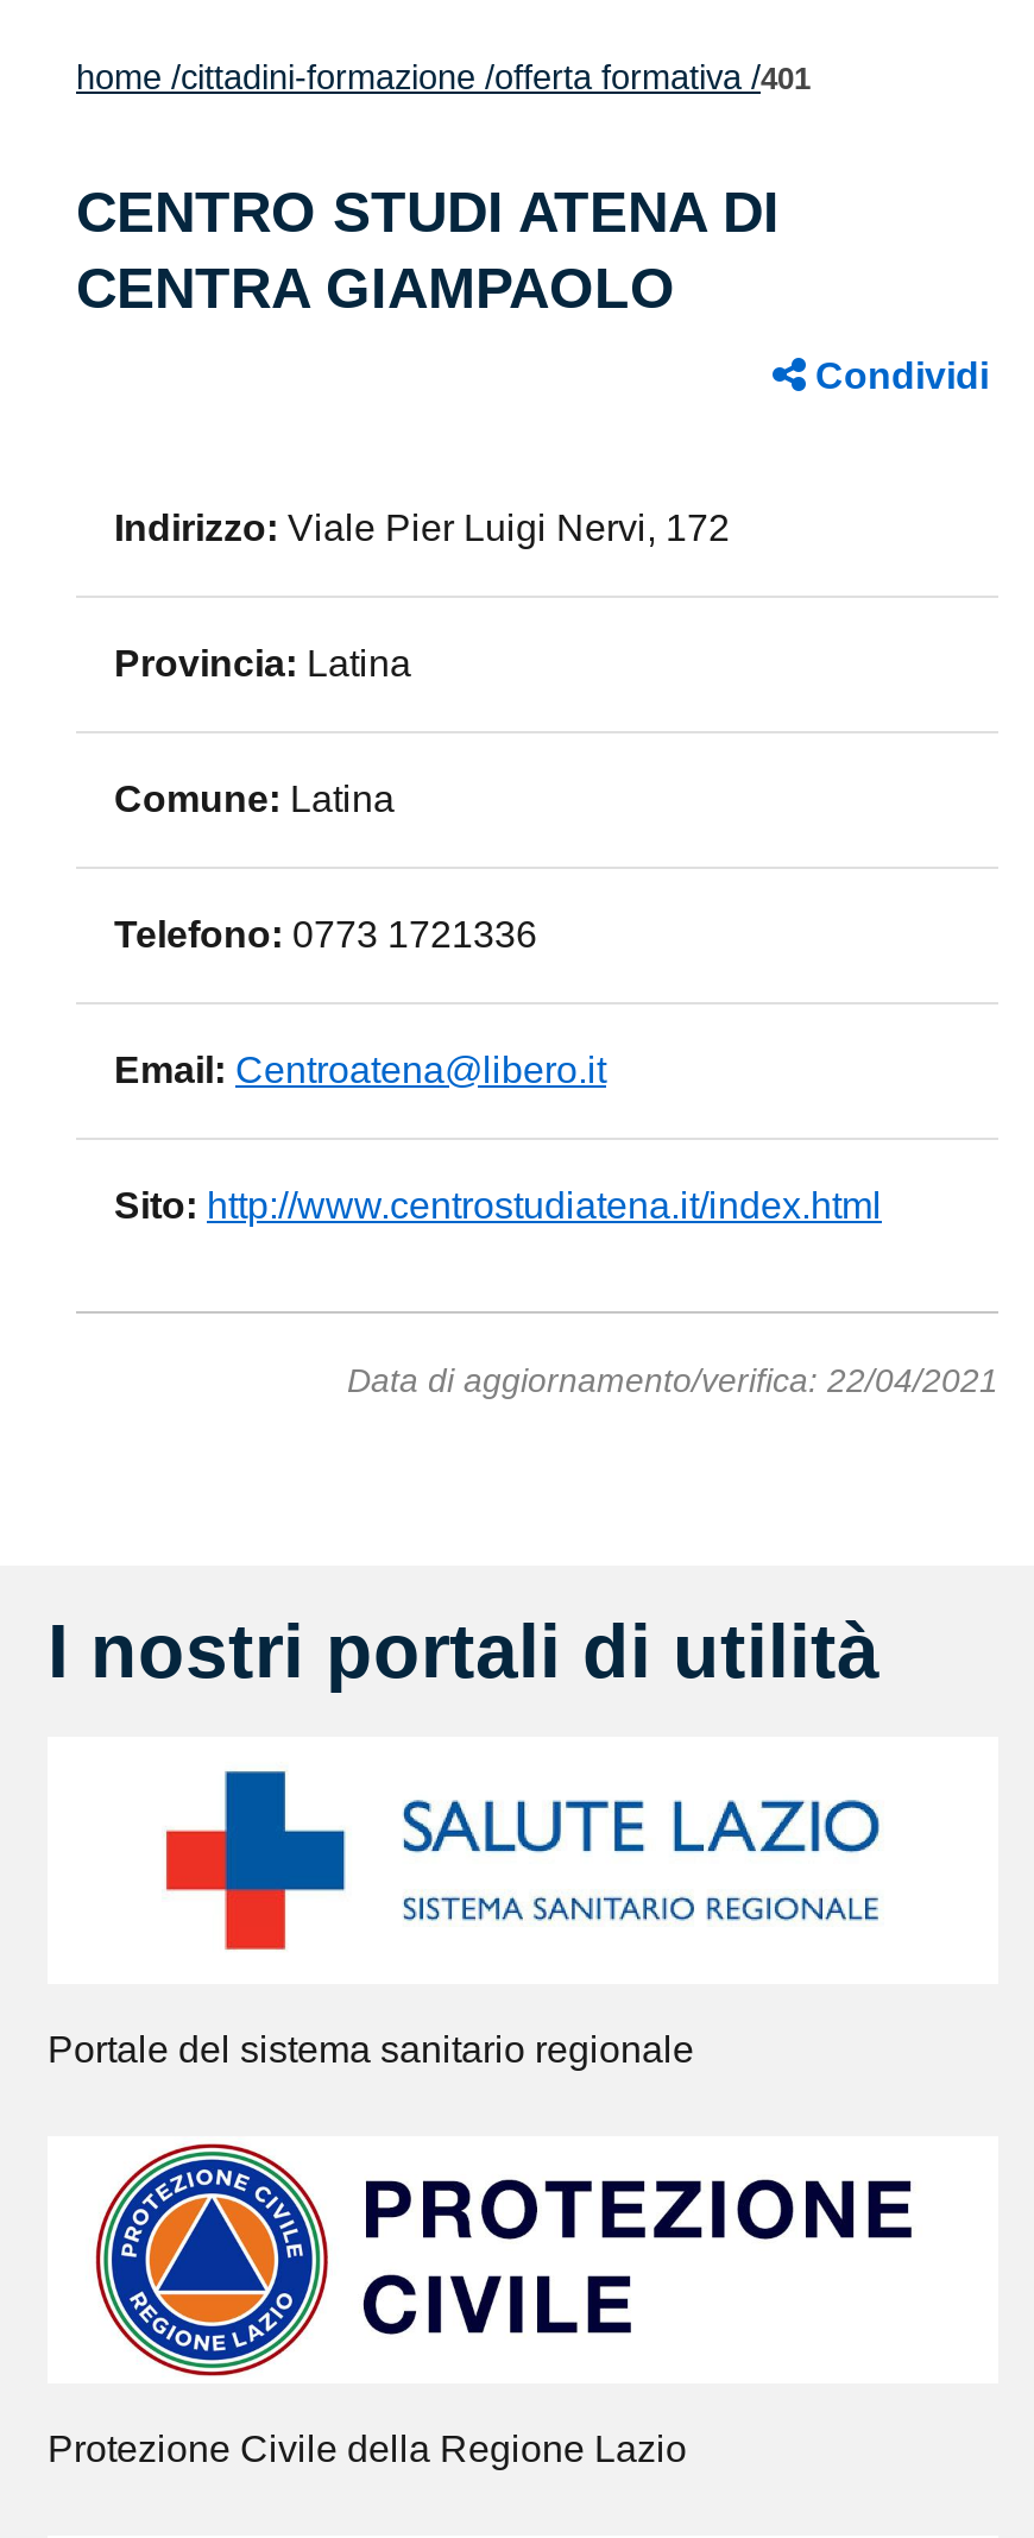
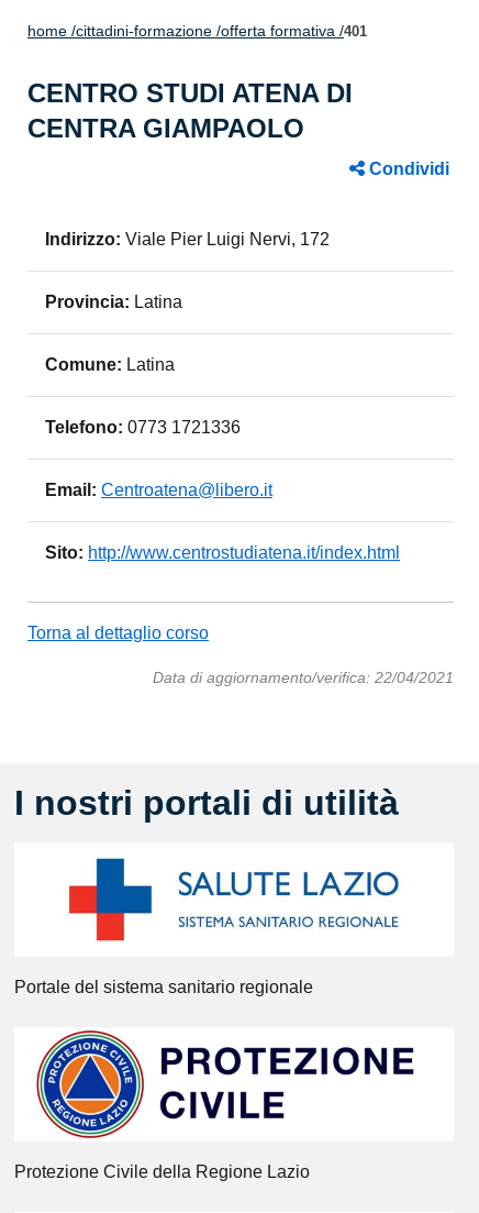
+ Torna al dettaglio corso
